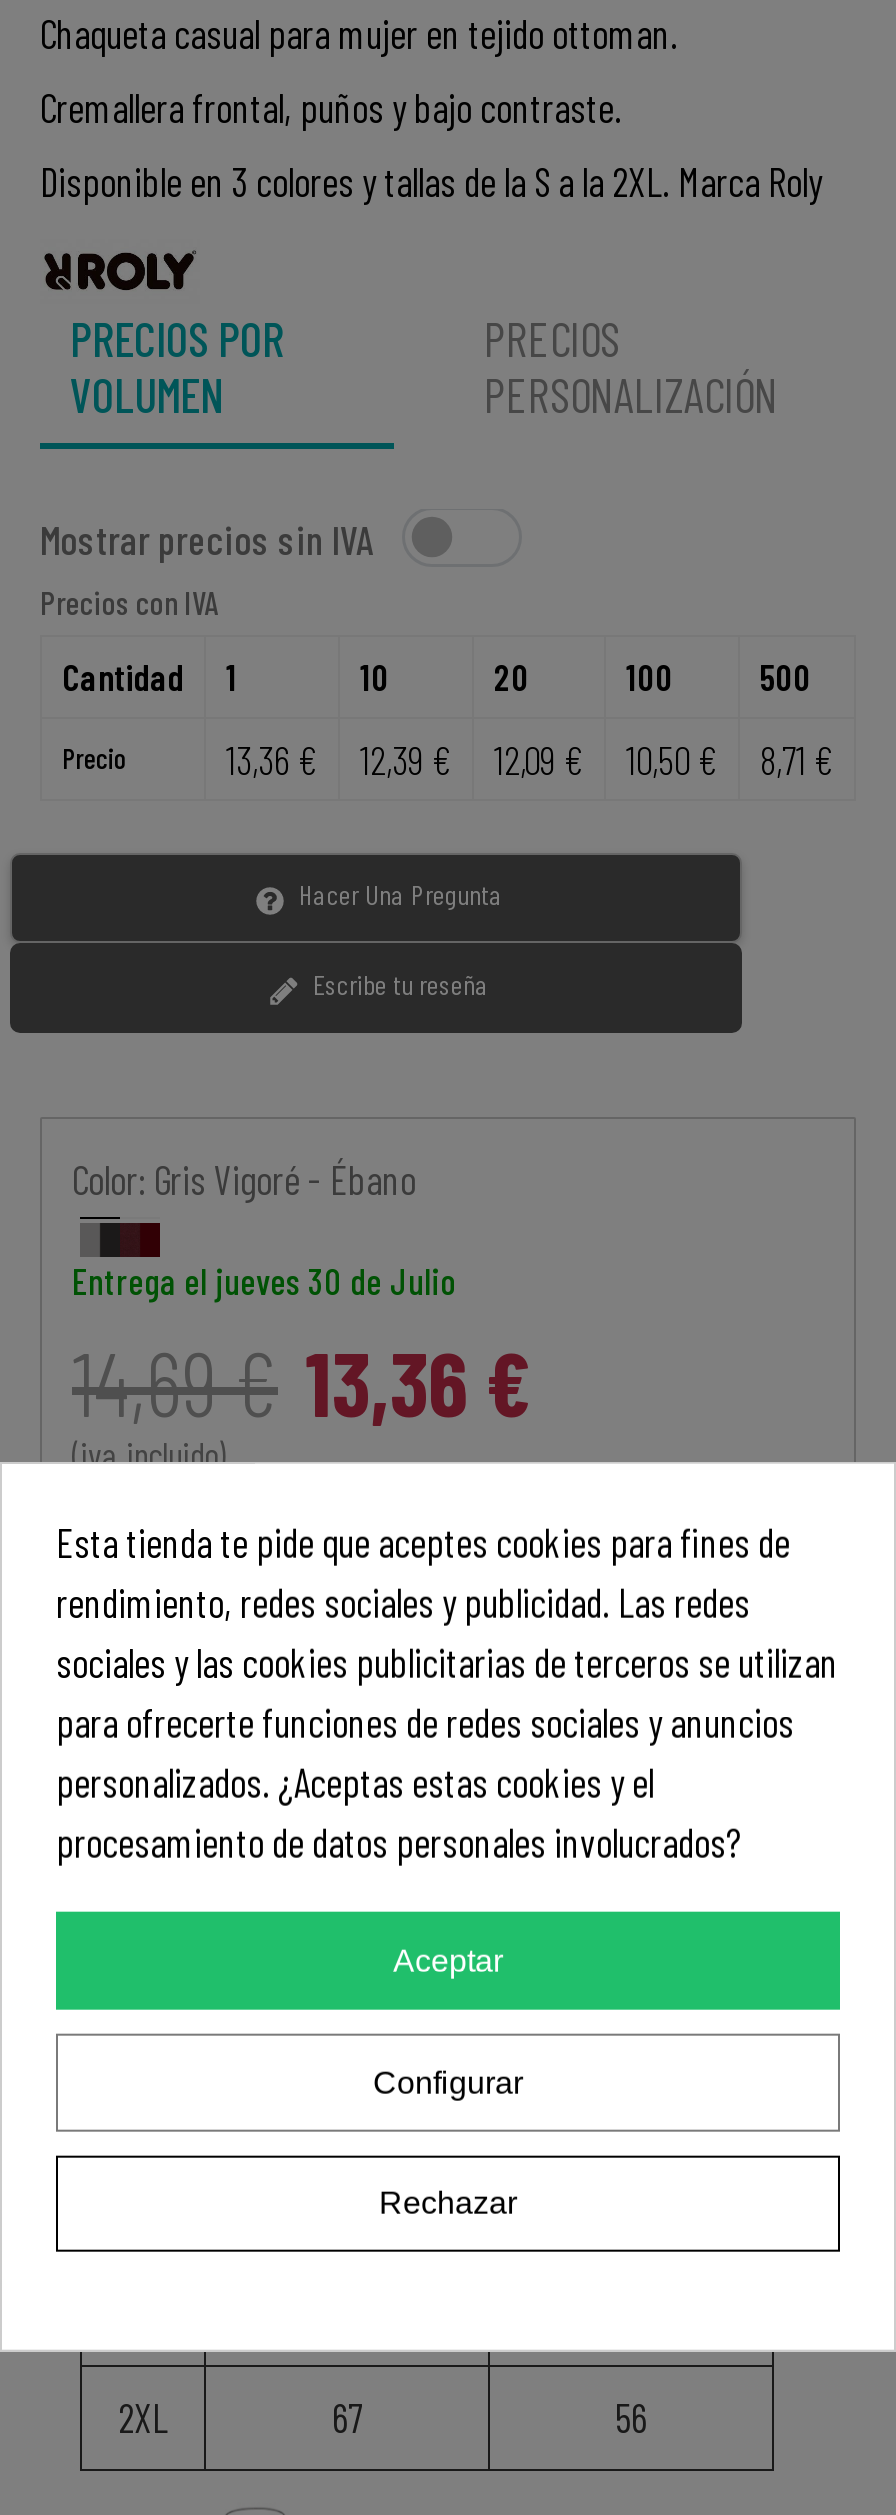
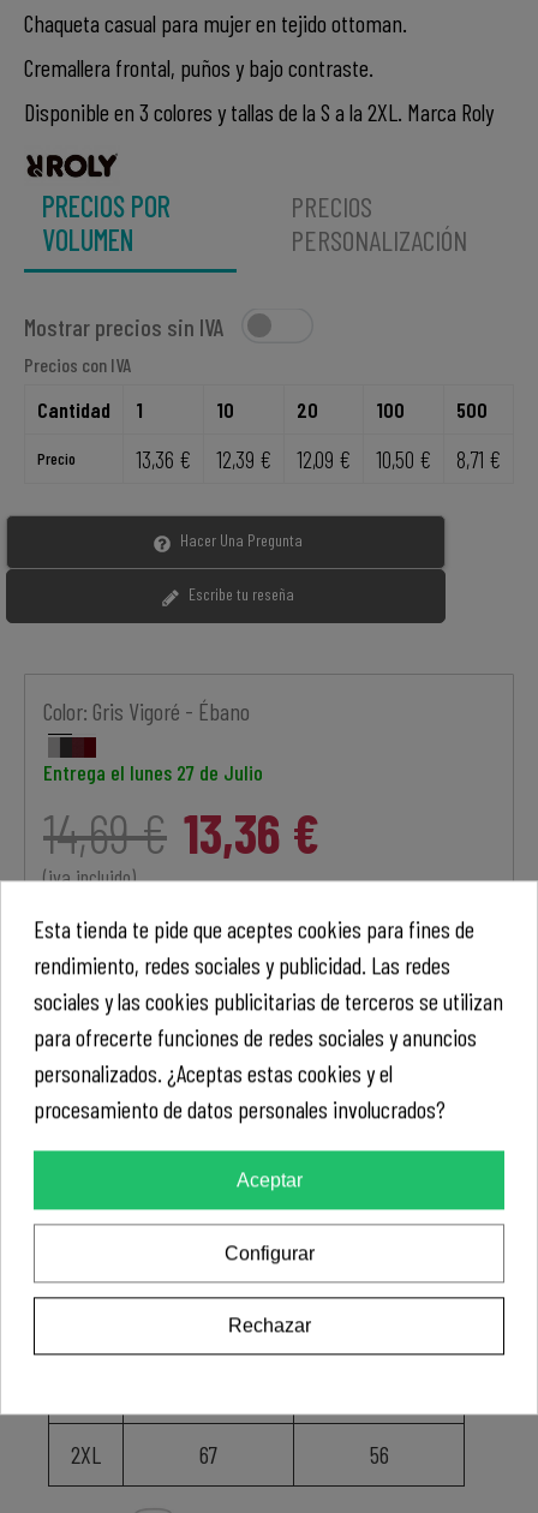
- Entrega el jueves 30 de Julio
+ Entrega el lunes 27 de Julio
